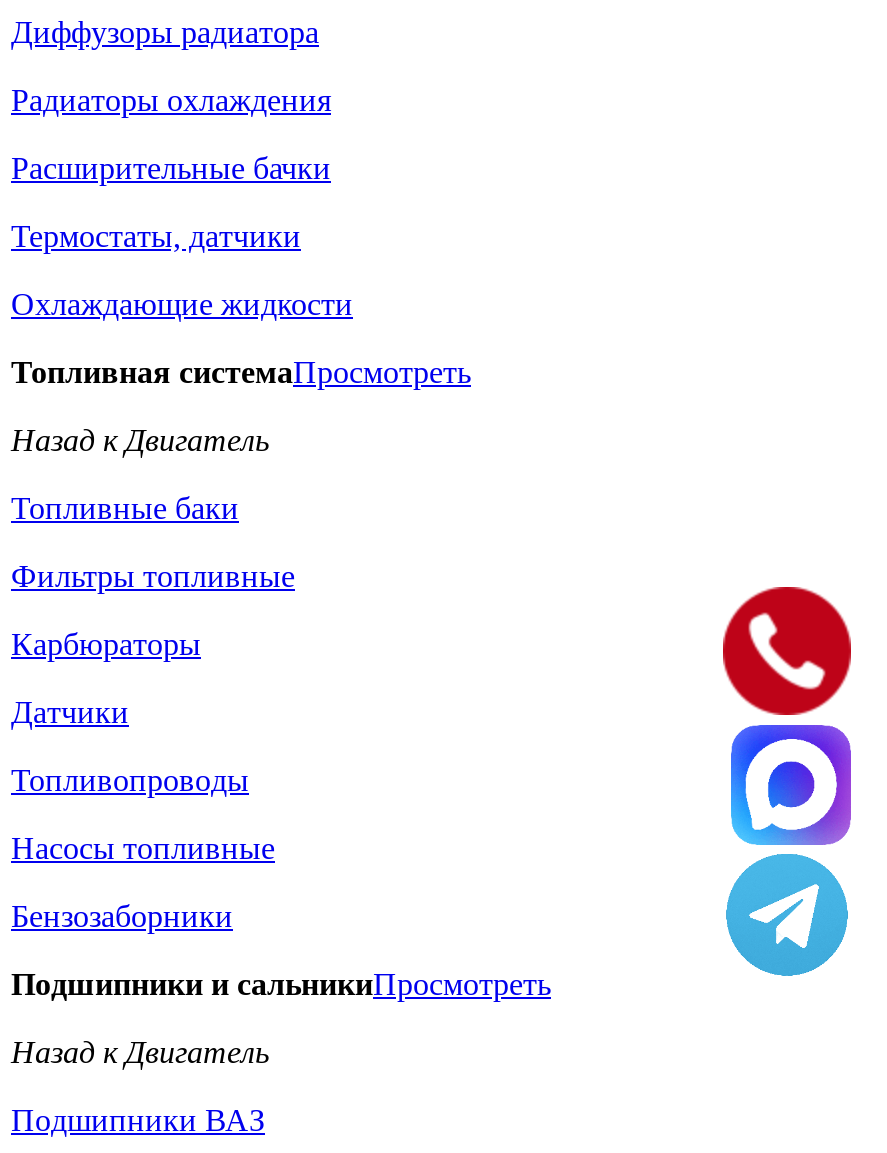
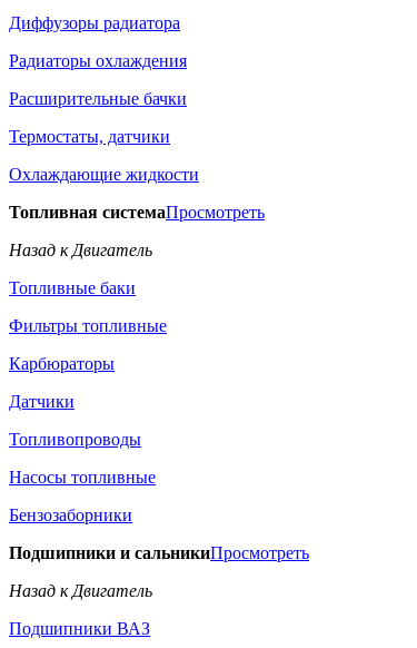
- [image]
